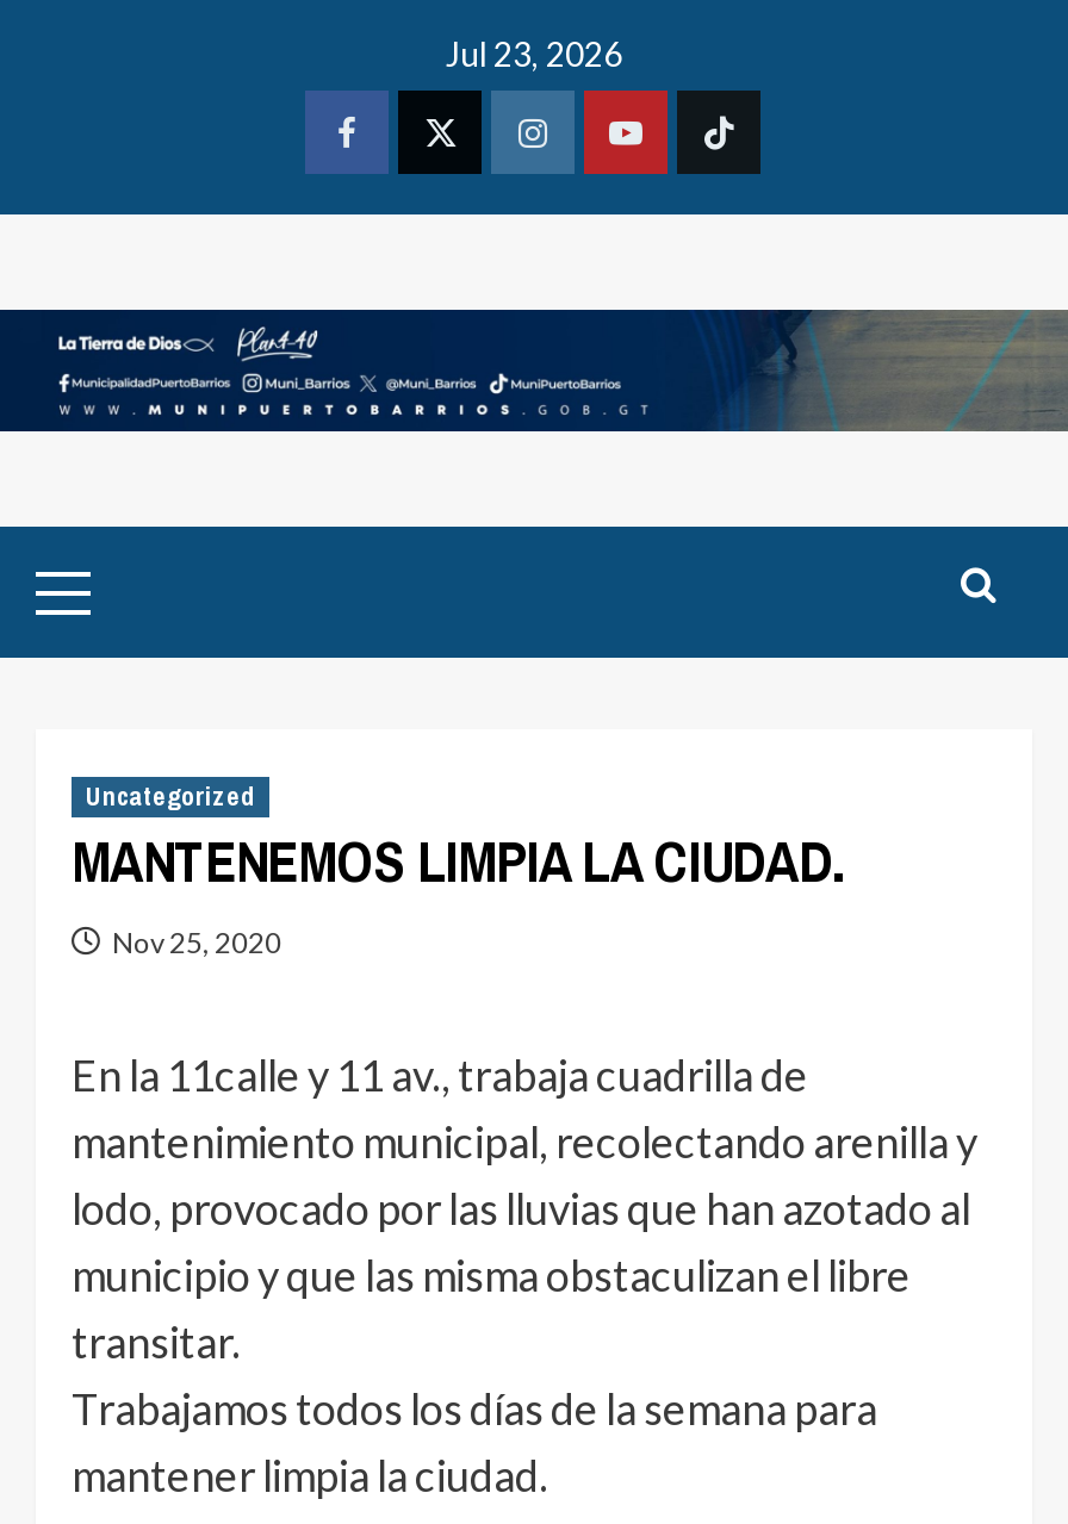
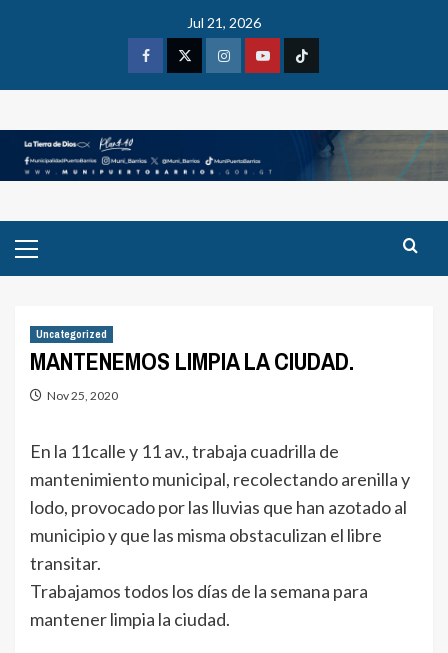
- Jul 23, 2026
+ Jul 21, 2026
